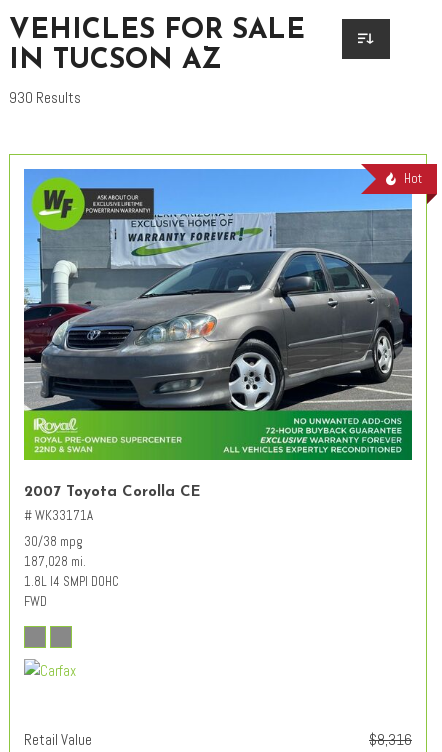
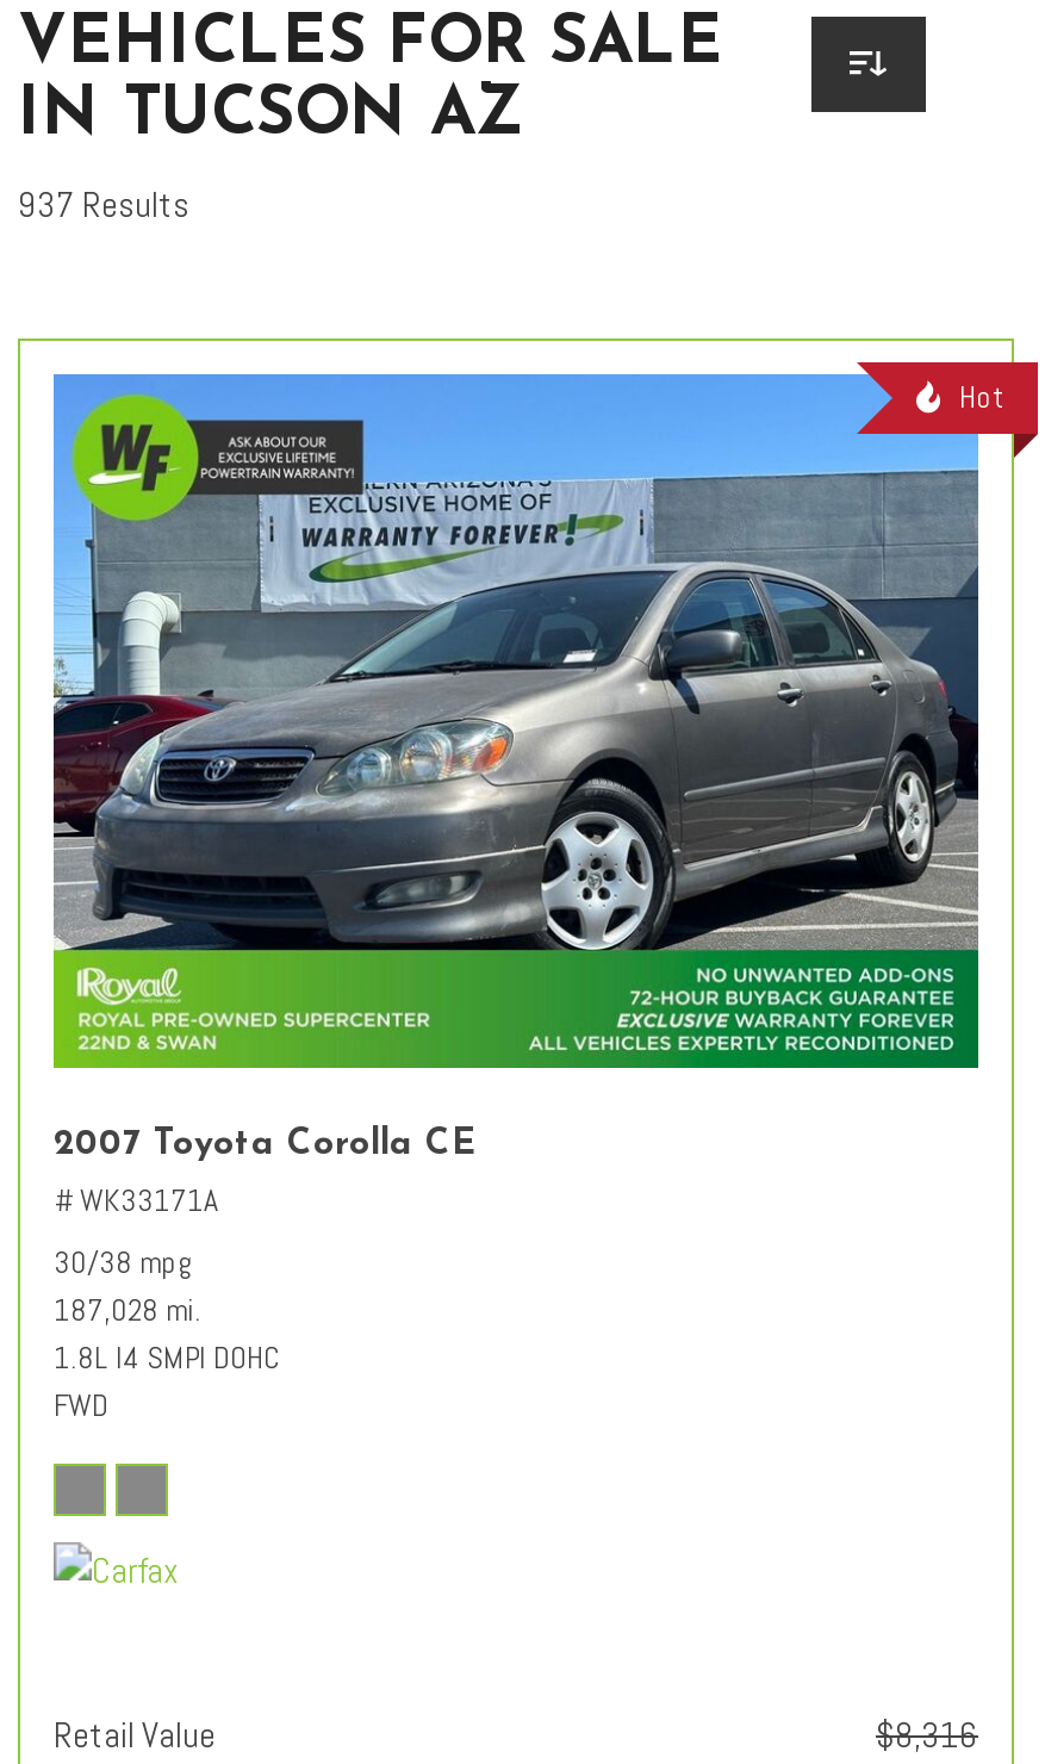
- 930 Results
+ 937 Results
